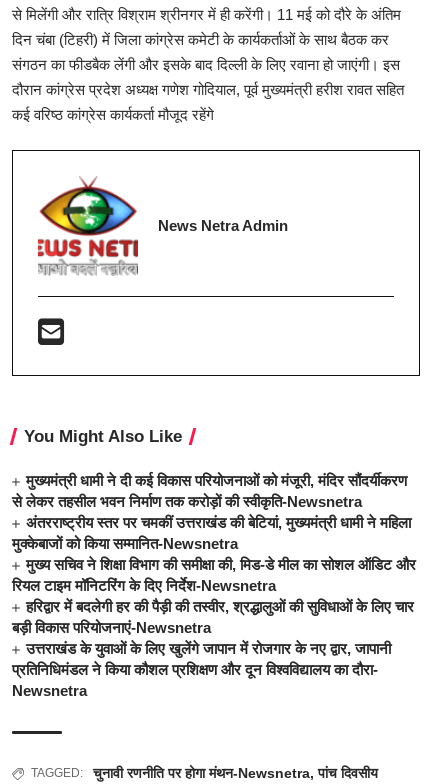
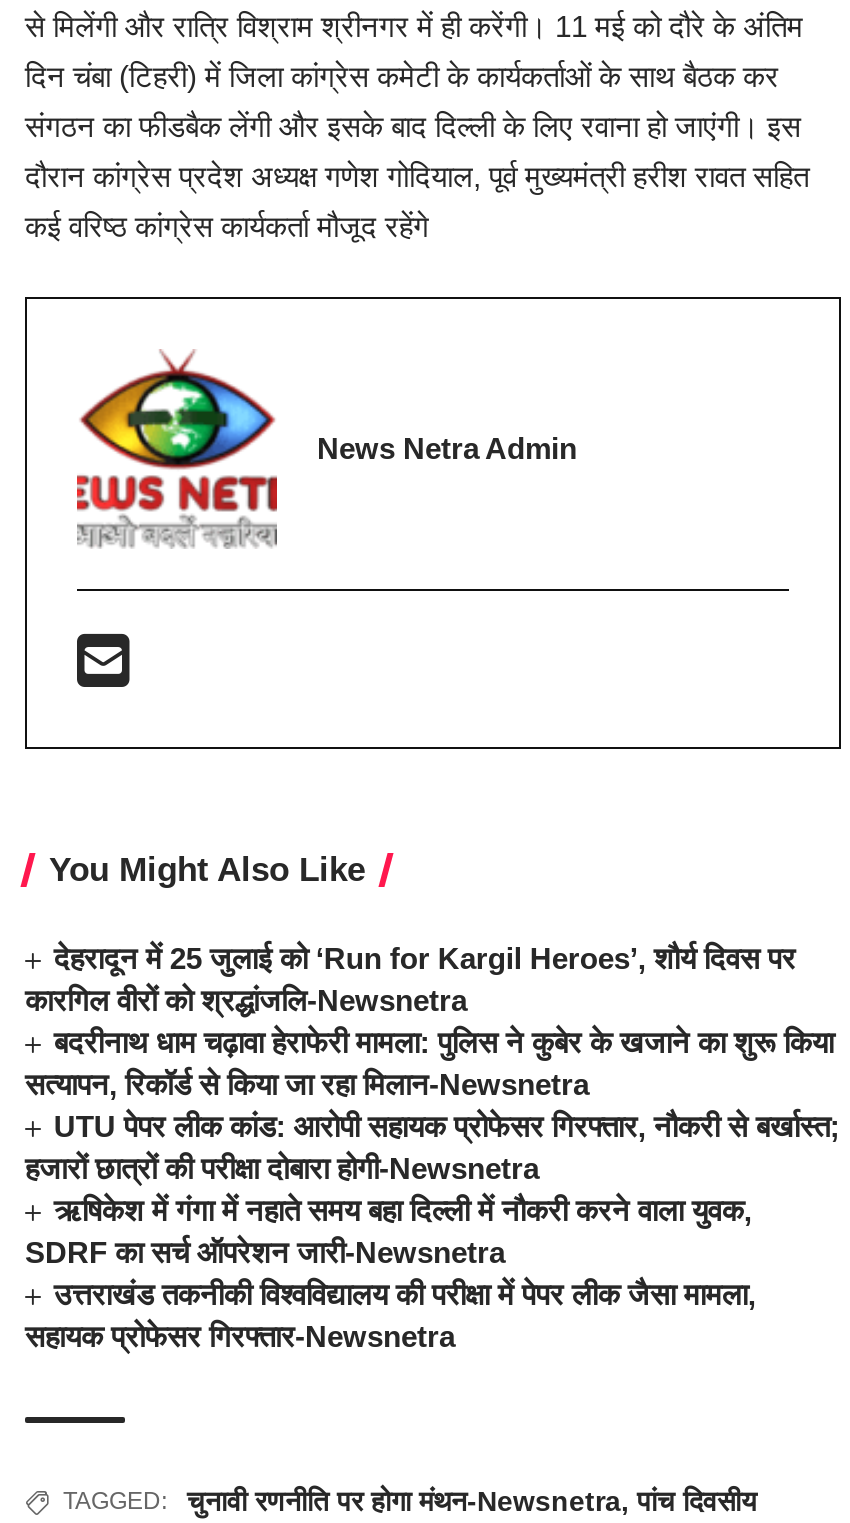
- मुख्यमंत्री धामी ने दी कई विकास परियोजनाओं को मंजूरी, मंदिर सौंदर्यीकरण
- से लेकर तहसील भवन निर्माण तक करोड़ों की स्वीकृति-Newsnetra
- अंतरराष्ट्रीय स्तर पर चमकीं उत्तराखंड की बेटियां, मुख्यमंत्री धामी ने महिला
- मुक्केबाजों को किया सम्मानित-Newsnetra
- मुख्य सचिव ने शिक्षा विभाग की समीक्षा की, मिड-डे मील का सोशल ऑडिट और
- रियल टाइम मॉनिटरिंग के दिए निर्देश-Newsnetra
- हरिद्वार में बदलेगी हर की पैड़ी की तस्वीर, श्रद्धालुओं की सुविधाओं के लिए चार
- बड़ी विकास परियोजनाएं-Newsnetra
- उत्तराखंड के युवाओं के लिए खुलेंगे जापान में रोजगार के नए द्वार, जापानी
- प्रतिनिधिमंडल ने किया कौशल प्रशिक्षण और दून विश्वविद्यालय का दौरा-
- Newsnetra
+ देहरादून में 25 जुलाई को ‘Run for Kargil Heroes’, शौर्य दिवस पर
+ कारगिल वीरों को श्रद्धांजलि-Newsnetra
+ बदरीनाथ धाम चढ़ावा हेराफेरी मामला: पुलिस ने कुबेर के खजाने का शुरू किया
+ सत्यापन, रिकॉर्ड से किया जा रहा मिलान-Newsnetra
+ UTU पेपर लीक कांड: आरोपी सहायक प्रोफेसर गिरफ्तार, नौकरी से बर्खास्त;
+ हजारों छात्रों की परीक्षा दोबारा होगी-Newsnetra
+ ऋषिकेश में गंगा में नहाते समय बहा दिल्ली में नौकरी करने वाला युवक,
+ SDRF का सर्च ऑपरेशन जारी-Newsnetra
+ उत्तराखंड तकनीकी विश्वविद्यालय की परीक्षा में पेपर लीक जैसा मामला,
+ सहायक प्रोफेसर गिरफ्तार-Newsnetra
